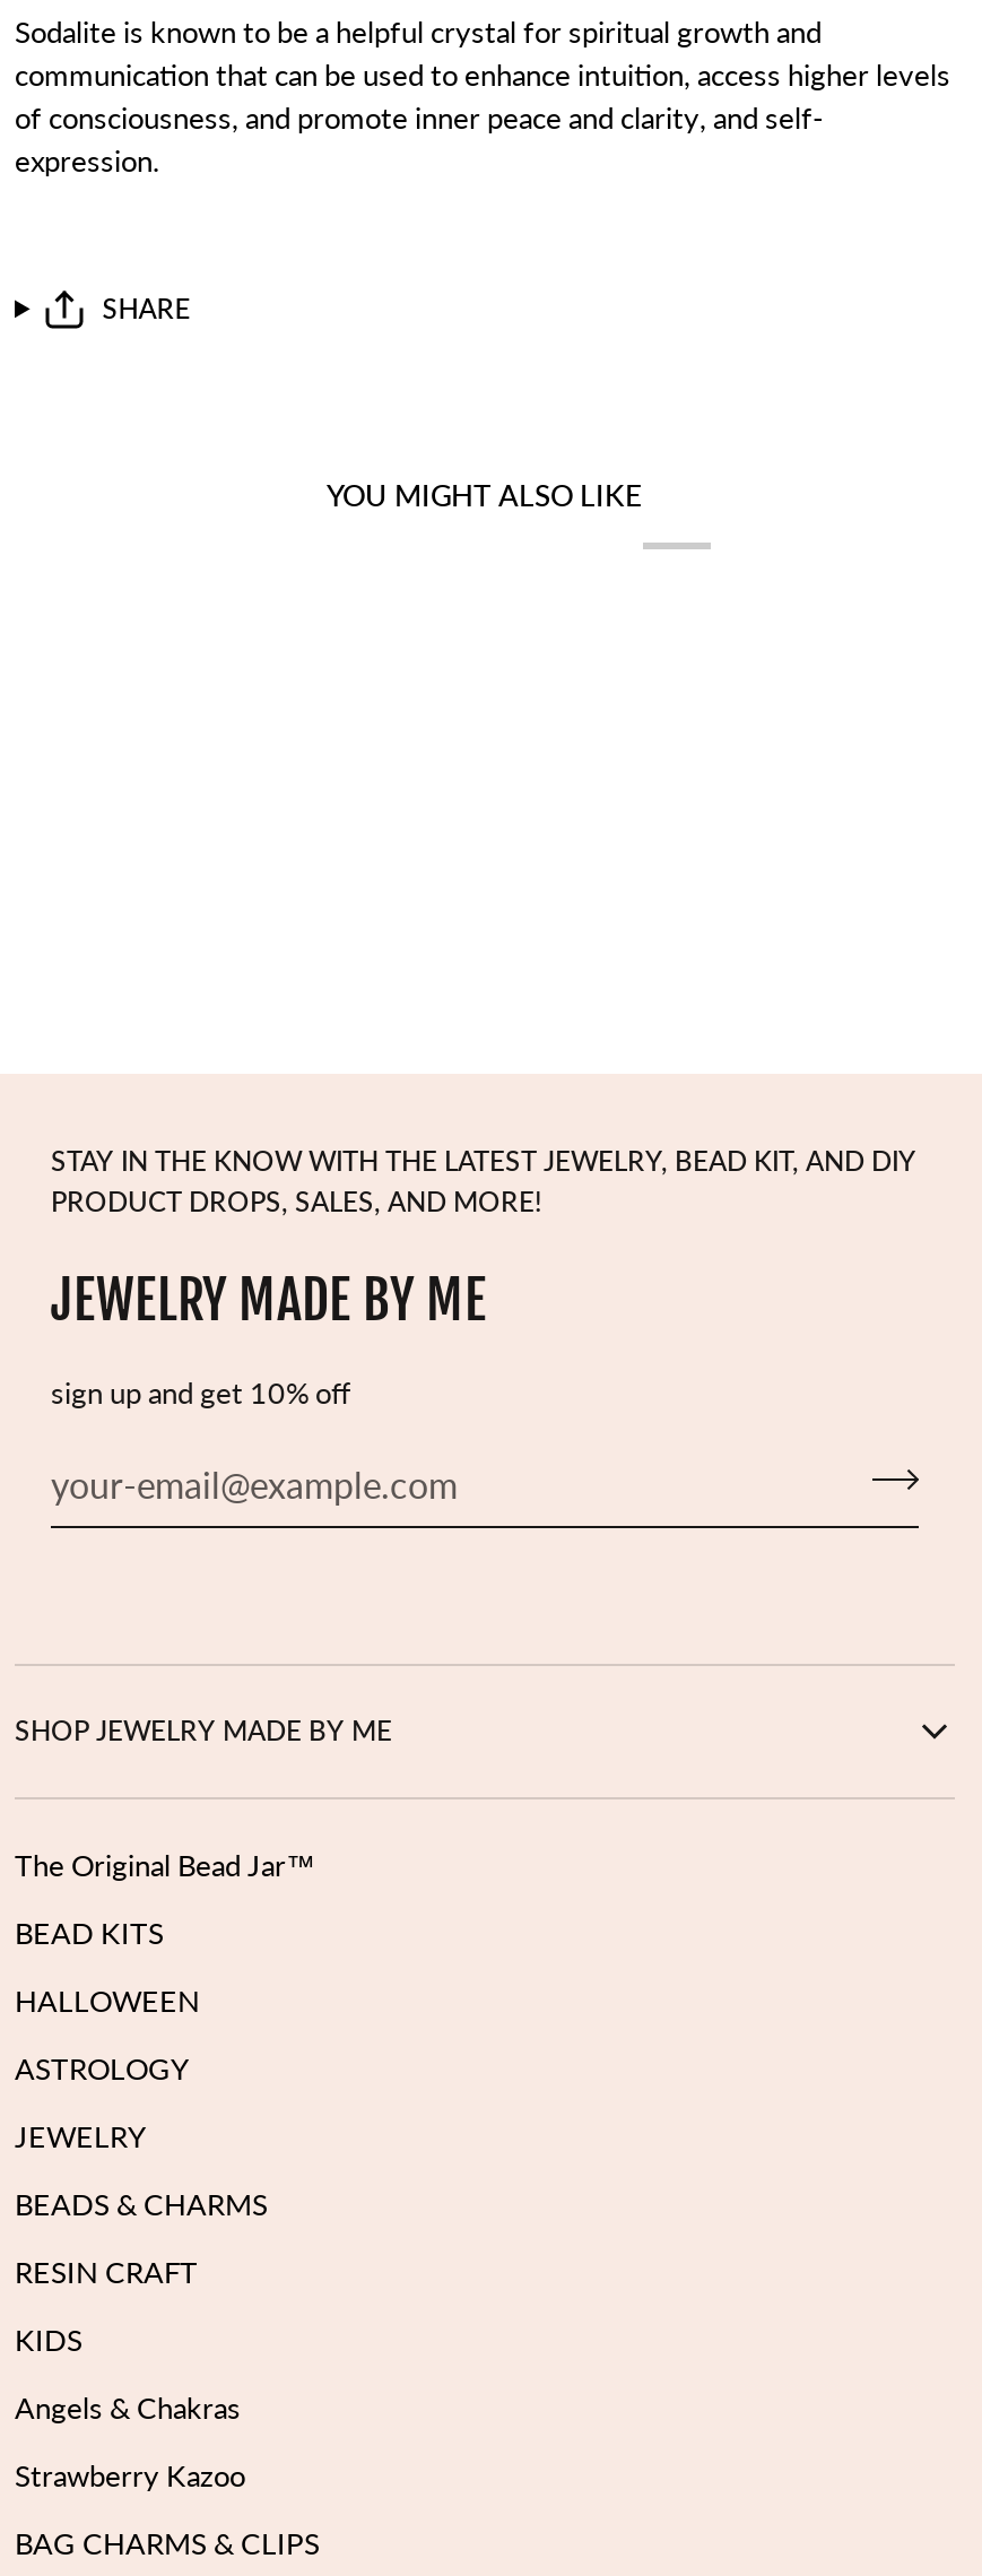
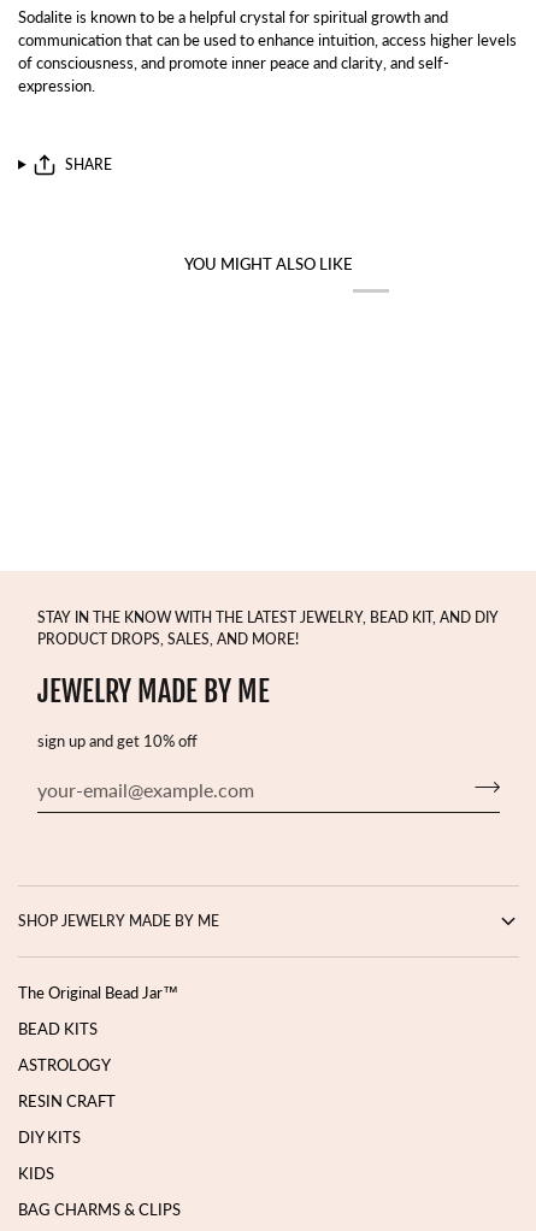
- HALLOWEEN

- JEWELRY
- BEADS & CHARMS

+ DIY KITS

- Angels & Chakras
- Strawberry Kazoo
